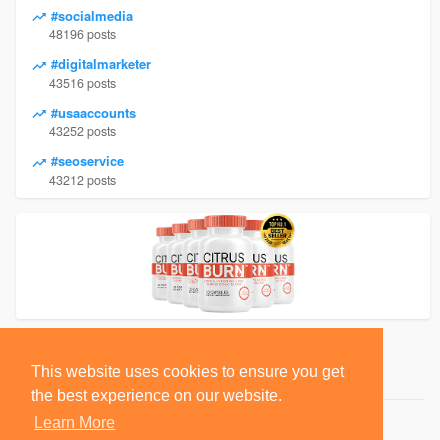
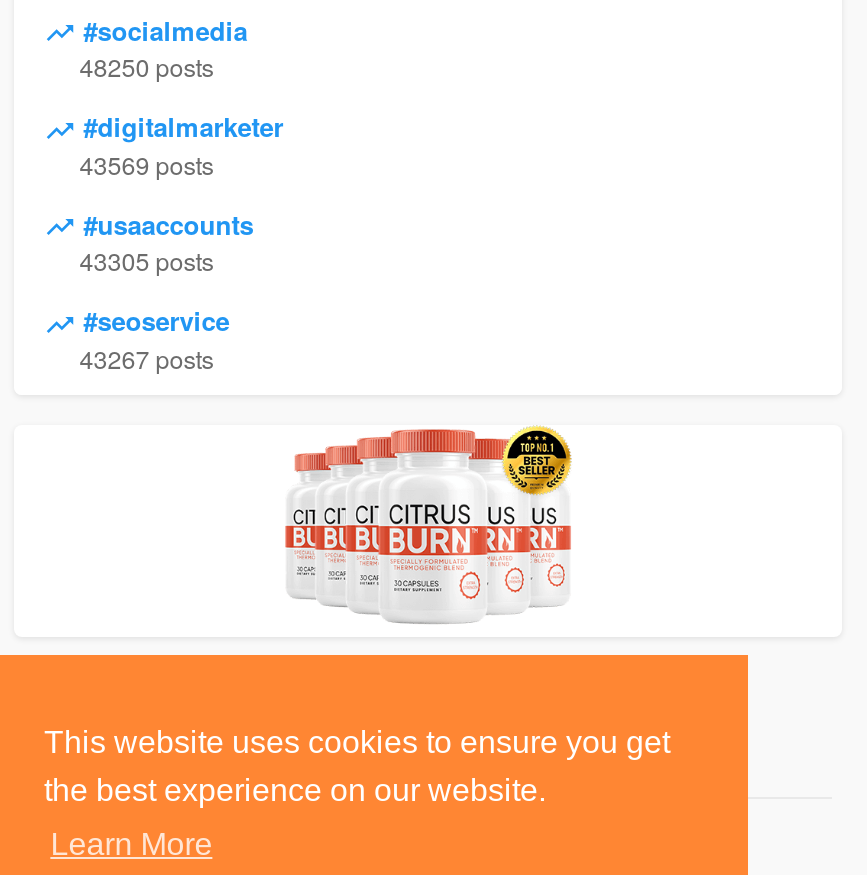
- 48196 posts
+ 48250 posts

- 43516 posts
+ 43569 posts

- 43252 posts
+ 43305 posts

- 43212 posts
+ 43267 posts
